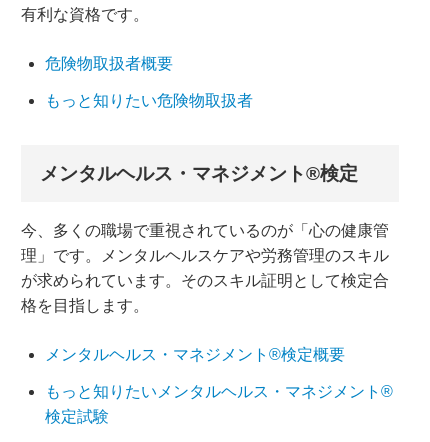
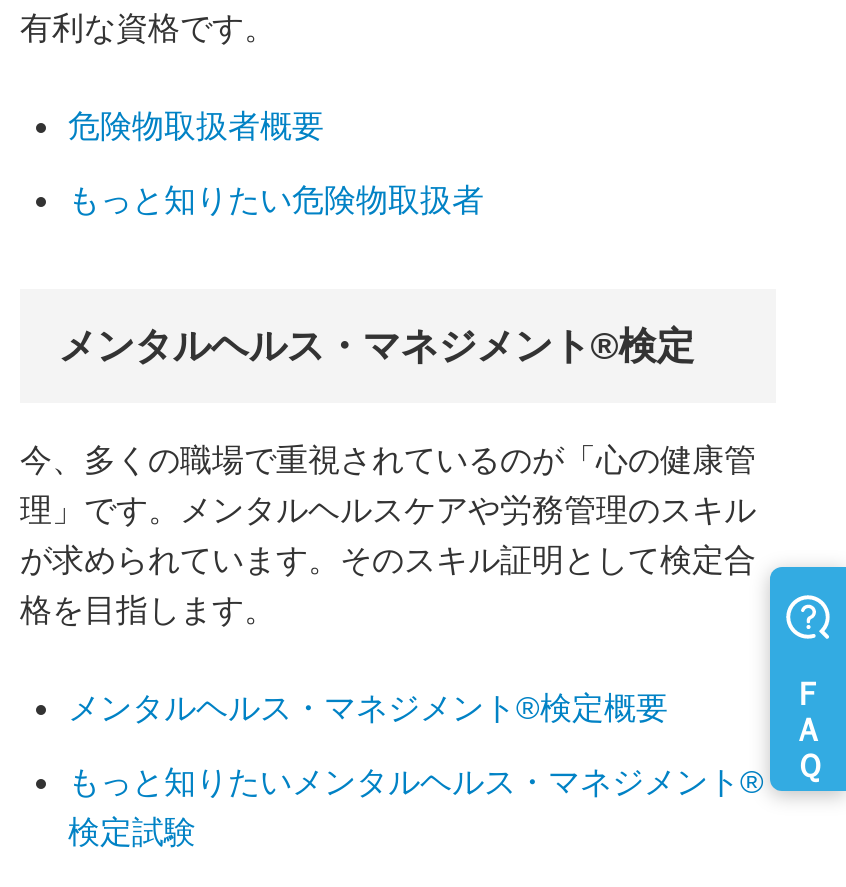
+ [image]
